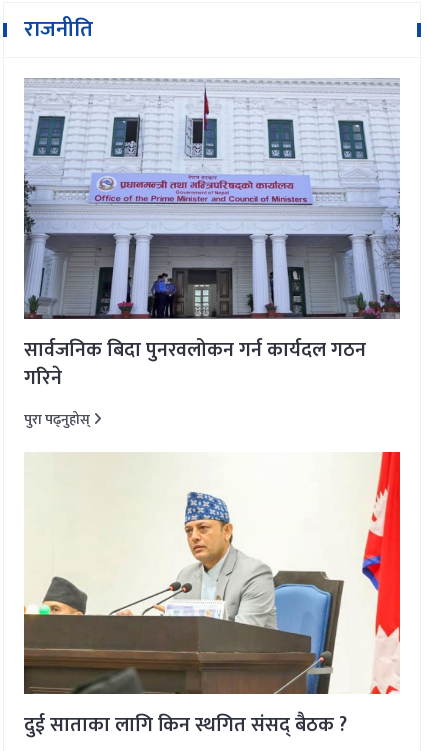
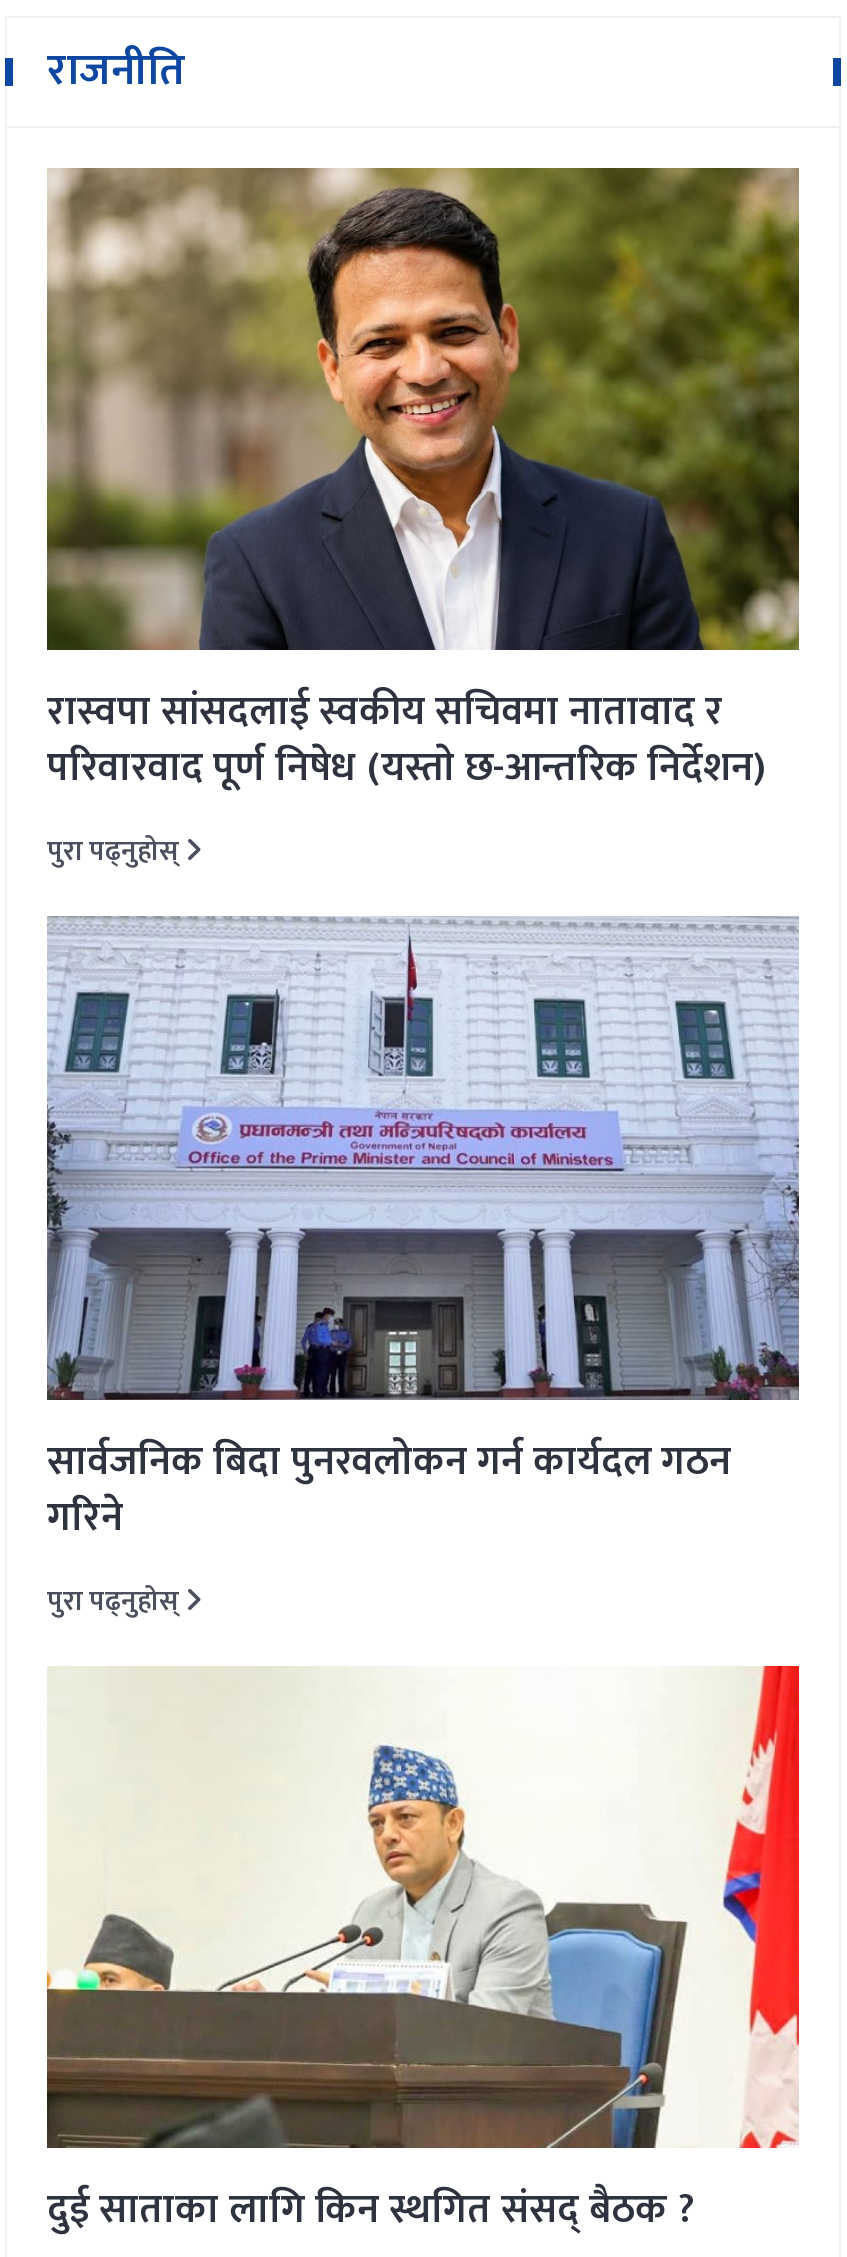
+ [image]
+ रास्वपा सांसदलाई स्वकीय सचिवमा नातावाद र
+ परिवारवाद पूर्ण निषेध (यस्ताे छ-आन्तरिक निर्देशन)
+ पुरा पढ्नुहोस्
